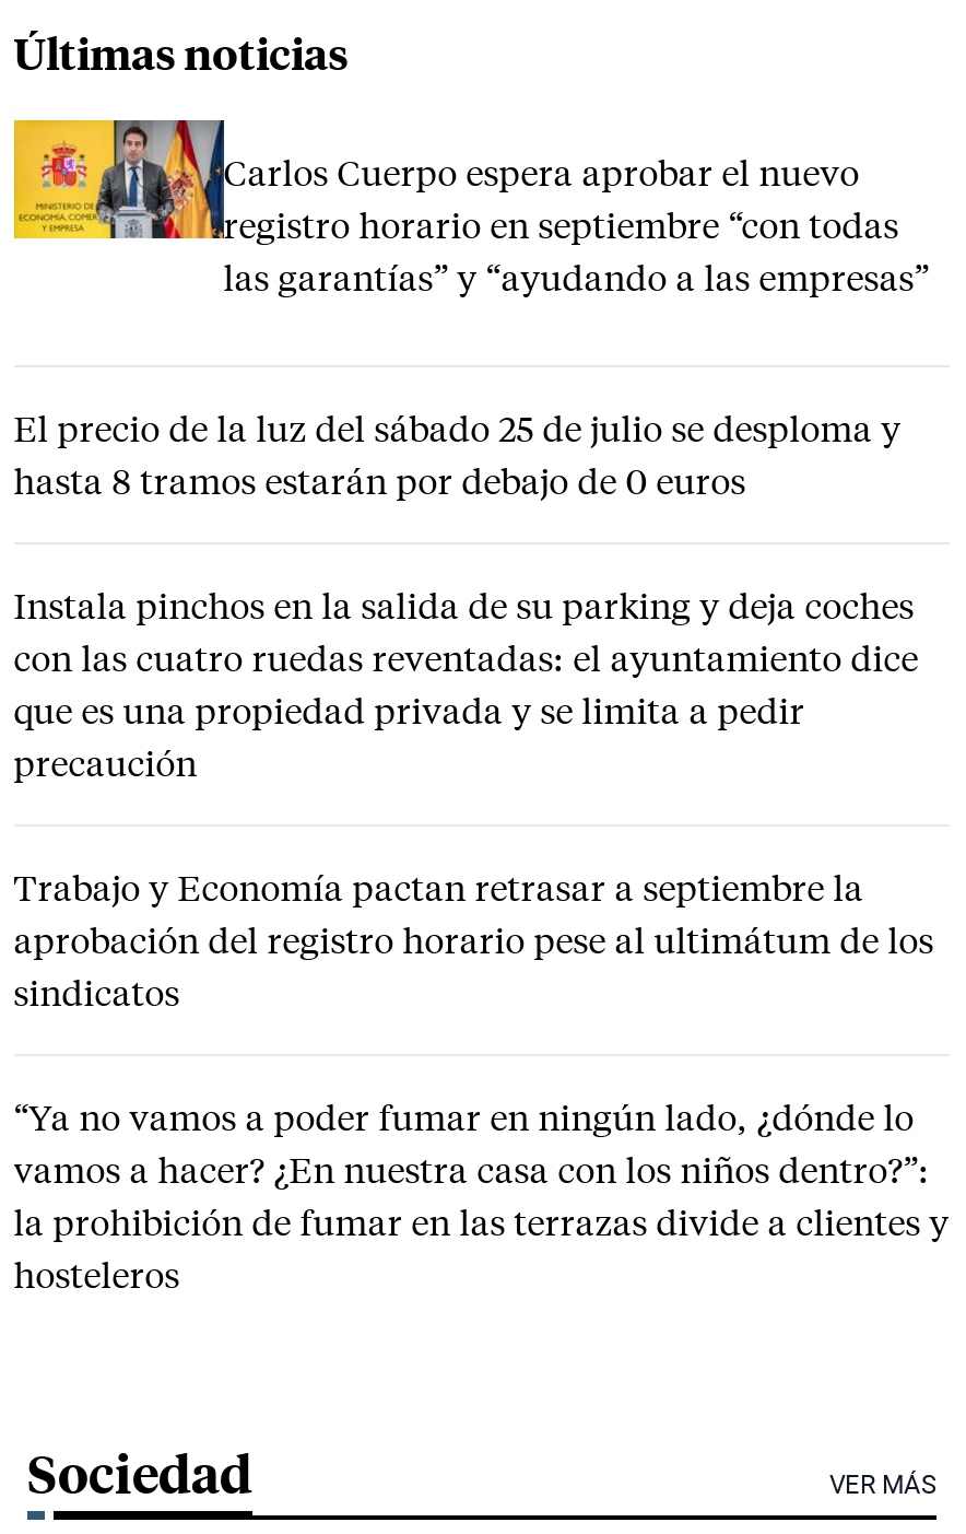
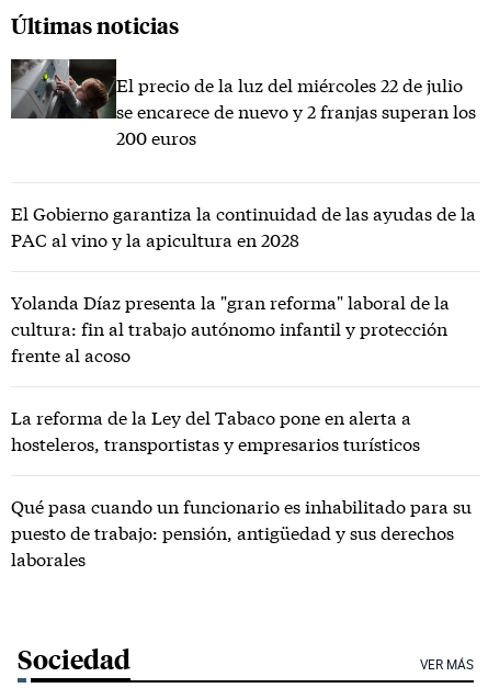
- [image]
- Carlos Cuerpo espera aprobar el nuevo
- registro horario en septiembre “con todas
- las garantías” y “ayudando a las empresas”
+ [image]
+ El precio de la luz del miércoles 22 de julio
+ se encarece de nuevo y 2 franjas superan los
+ 200 euros

- El precio de la luz del sábado 25 de julio se desploma y
- hasta 8 tramos estarán por debajo de 0 euros
+ El Gobierno garantiza la continuidad de las ayudas de la
+ PAC al vino y la apicultura en 2028

- Instala pinchos en la salida de su parking y deja coches
- con las cuatro ruedas reventadas: el ayuntamiento dice
- que es una propiedad privada y se limita a pedir
- precaución
+ Yolanda Díaz presenta la "gran reforma" laboral de la
+ cultura: fin al trabajo autónomo infantil y protección
+ frente al acoso

- Trabajo y Economía pactan retrasar a septiembre la
- aprobación del registro horario pese al ultimátum de los
- sindicatos
+ La reforma de la Ley del Tabaco pone en alerta a
+ hosteleros, transportistas y empresarios turísticos

- “Ya no vamos a poder fumar en ningún lado, ¿dónde lo
- vamos a hacer? ¿En nuestra casa con los niños dentro?”:
- la prohibición de fumar en las terrazas divide a clientes y
- hosteleros
+ Qué pasa cuando un funcionario es inhabilitado para su
+ puesto de trabajo: pensión, antigüedad y sus derechos
+ laborales
